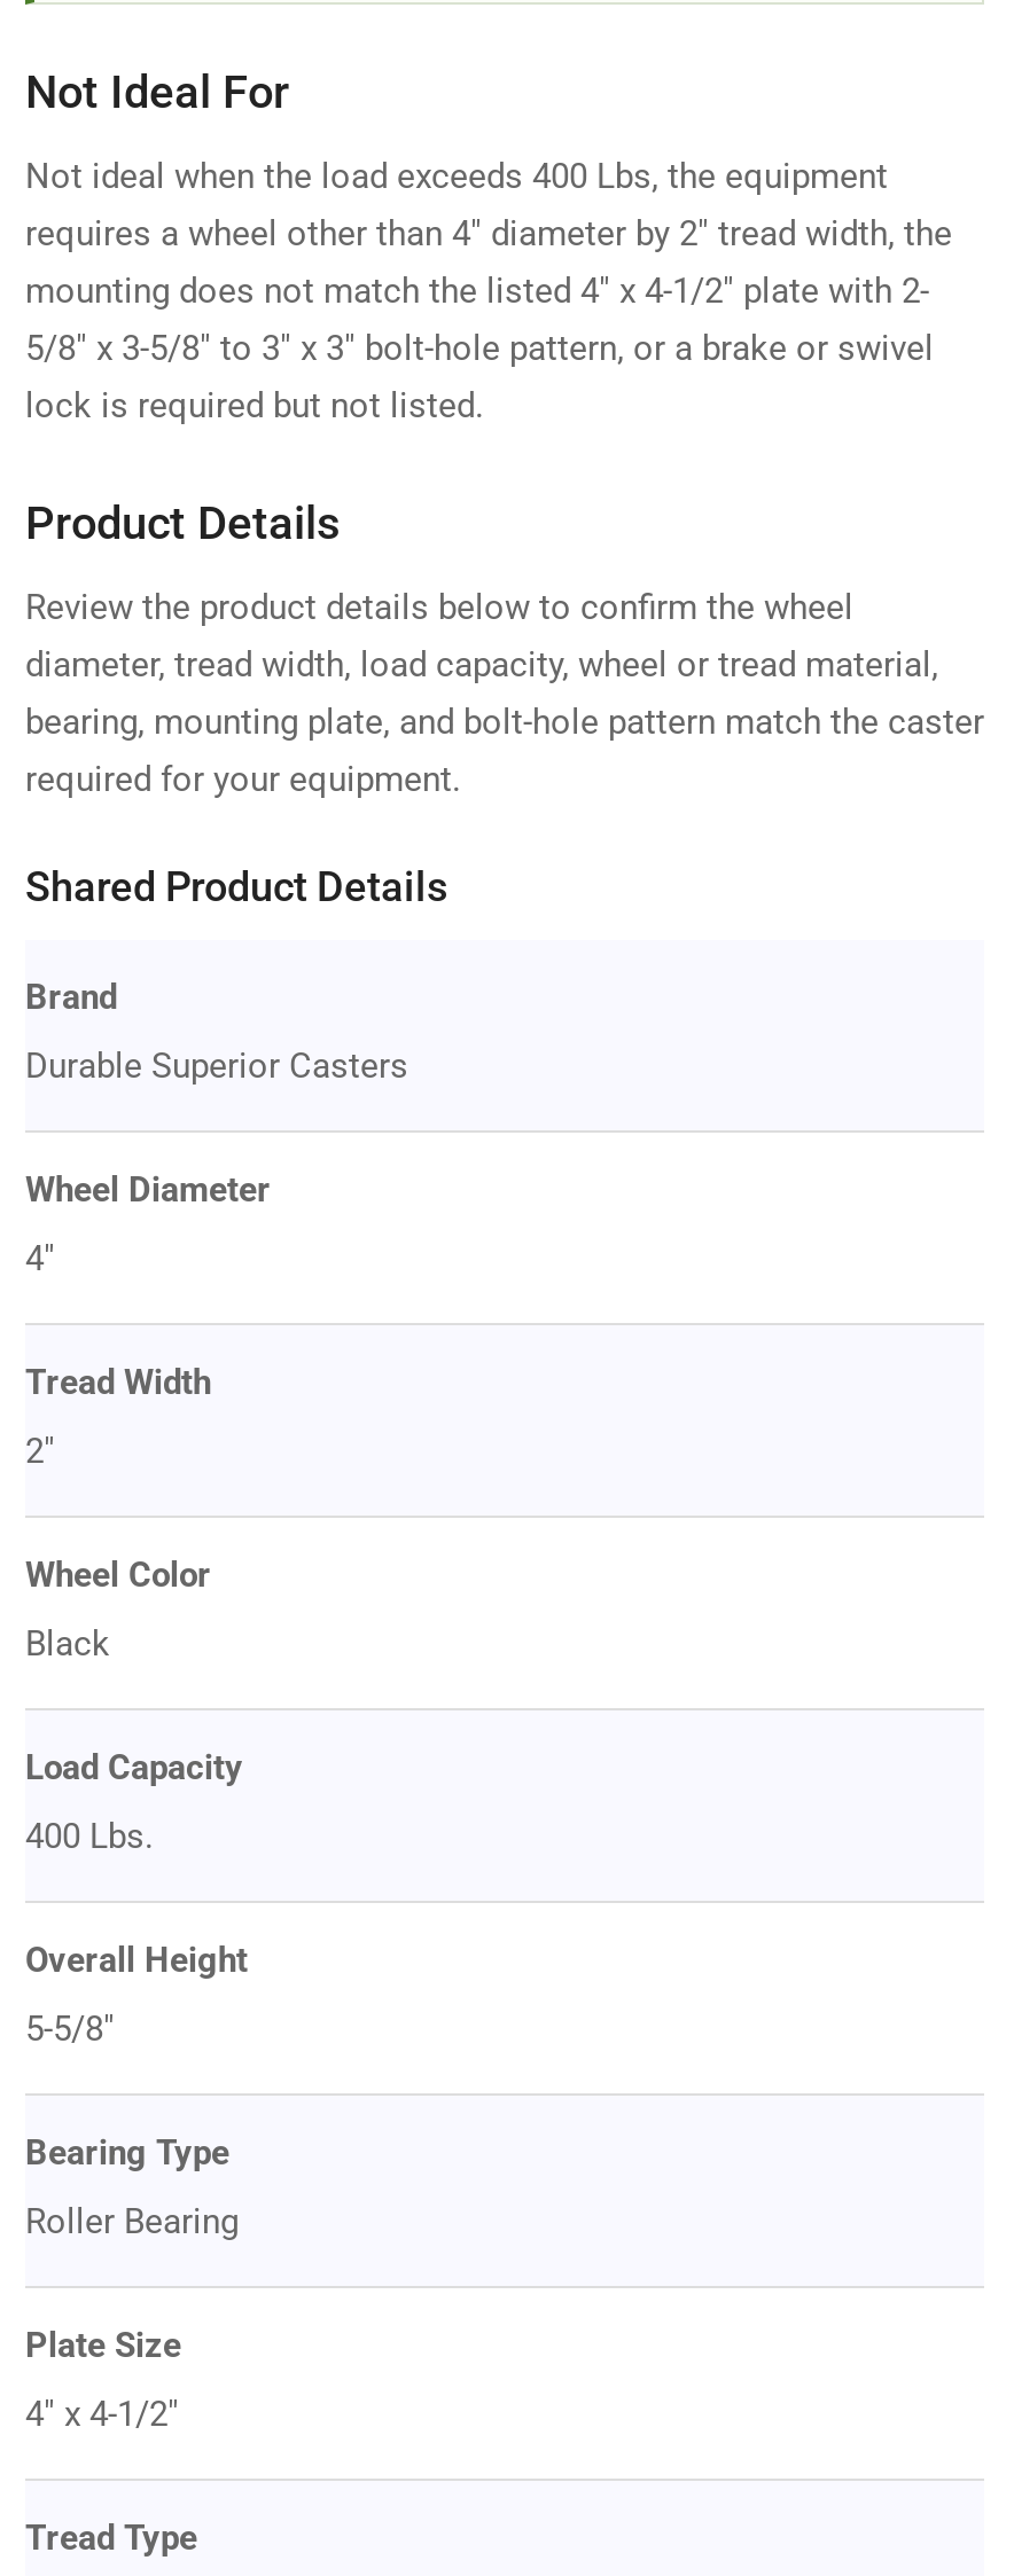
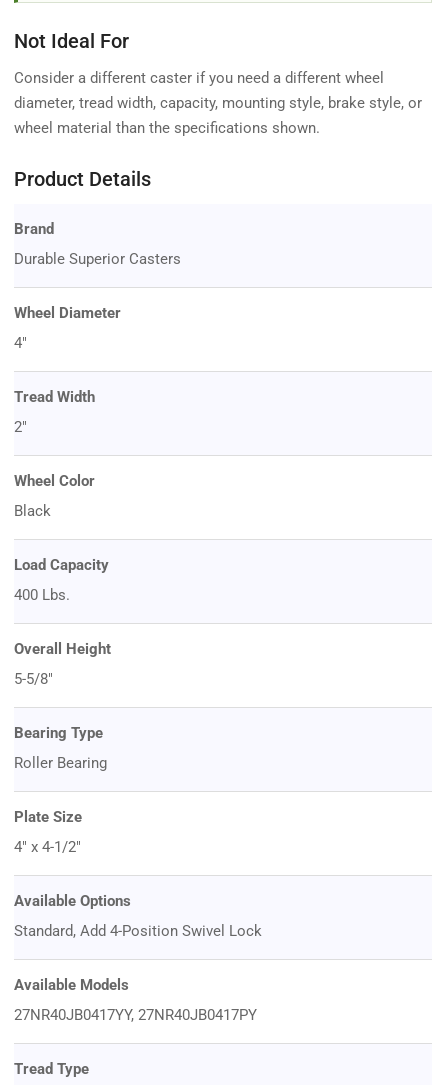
- Not ideal when the load exceeds 400 Lbs, the equipment
- requires a wheel other than 4" diameter by 2" tread width, the
- mounting does not match the listed 4" x 4-1/2" plate with 2-
- 5/8" x 3-5/8" to 3" x 3" bolt-hole pattern, or a brake or swivel
- lock is required but not listed.
+ Consider a different caster if you need a different wheel
+ diameter, tread width, capacity, mounting style, brake style, or
+ wheel material than the specifications shown.

- Review the product details below to confirm the wheel
- diameter, tread width, load capacity, wheel or tread material,
- bearing, mounting plate, and bolt-hole pattern match the caster
- required for your equipment.
- Shared Product Details

moved up: Brand | Durable Superior Casters | Wheel Diameter | ... | Plate Size | 4" x 4-1/2"

+ Available Options
+ Standard, Add 4-Position Swivel Lock
+ Available Models
+ 27NR40JB0417YY, 27NR40JB0417PY
